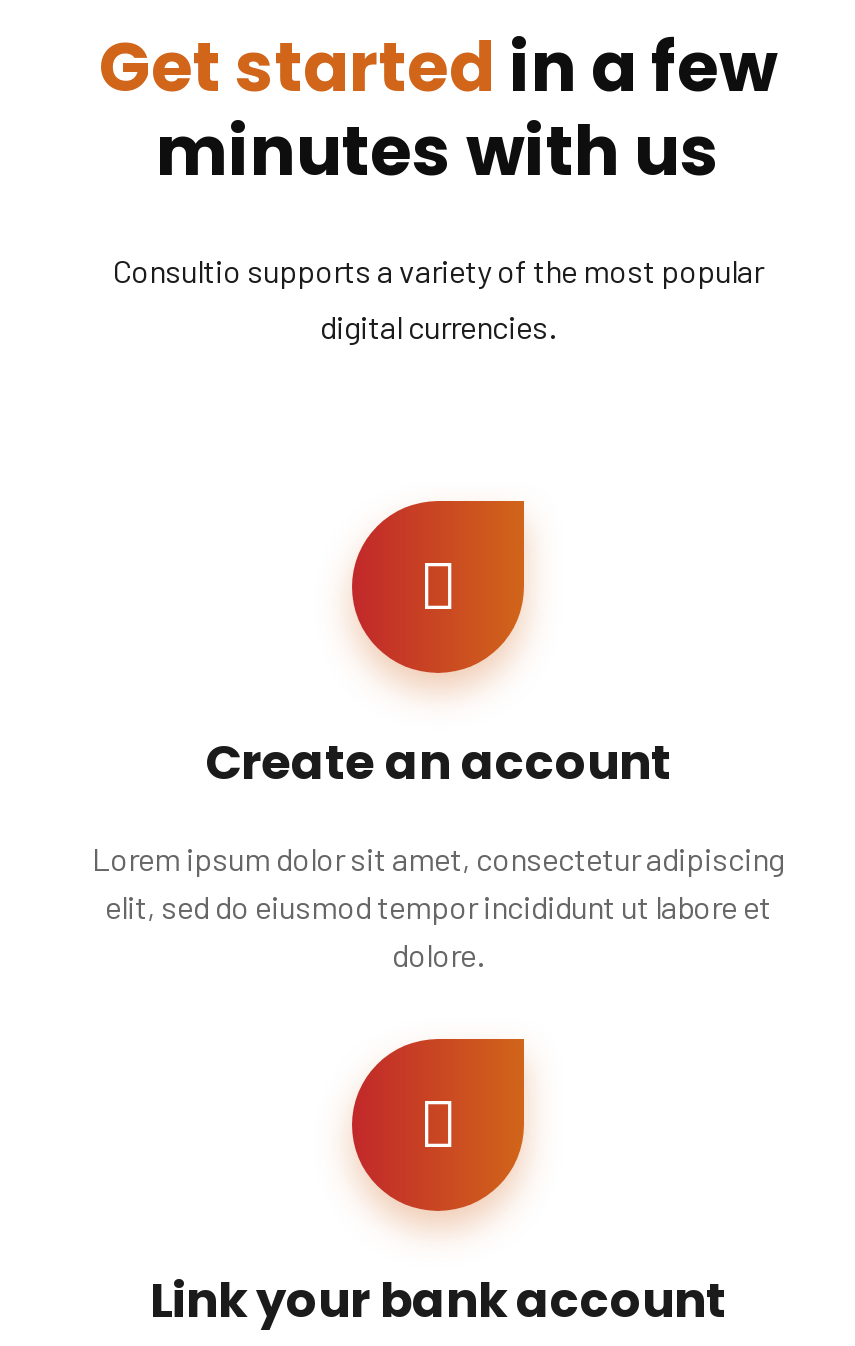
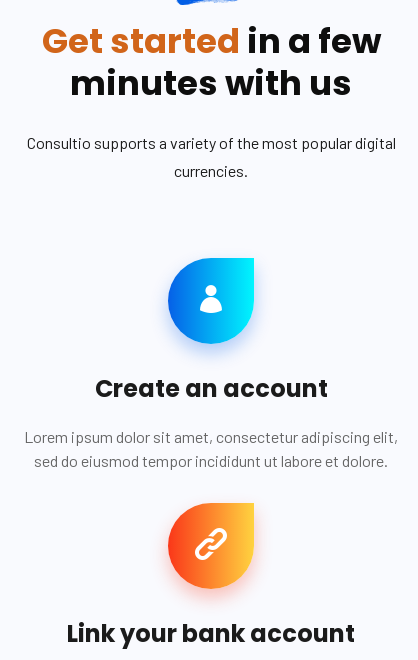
- [image]
+ [image]

moved up: [image]
